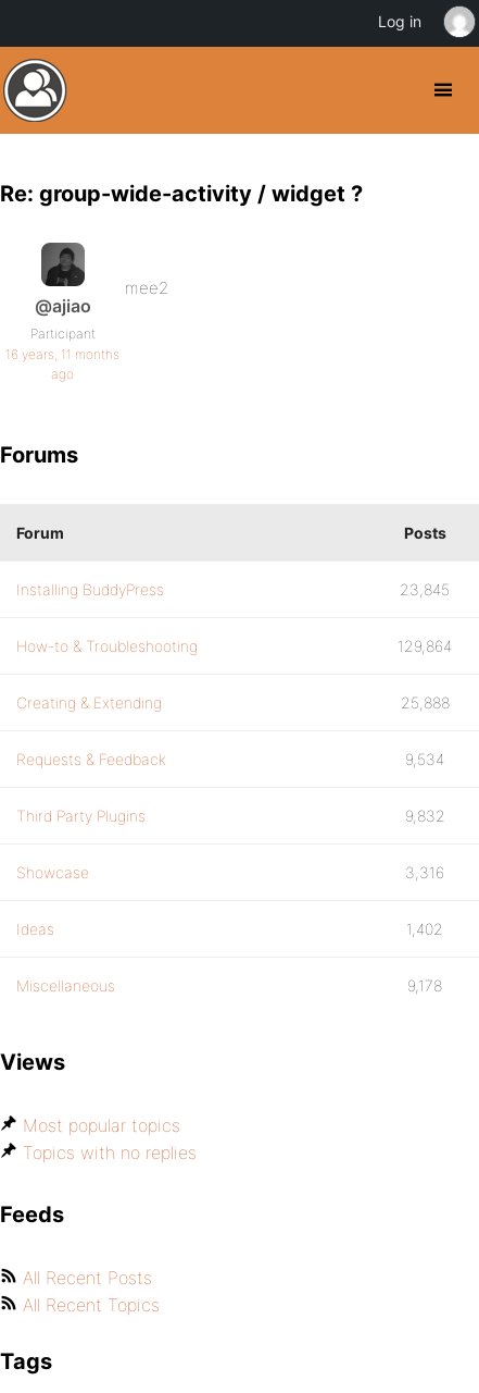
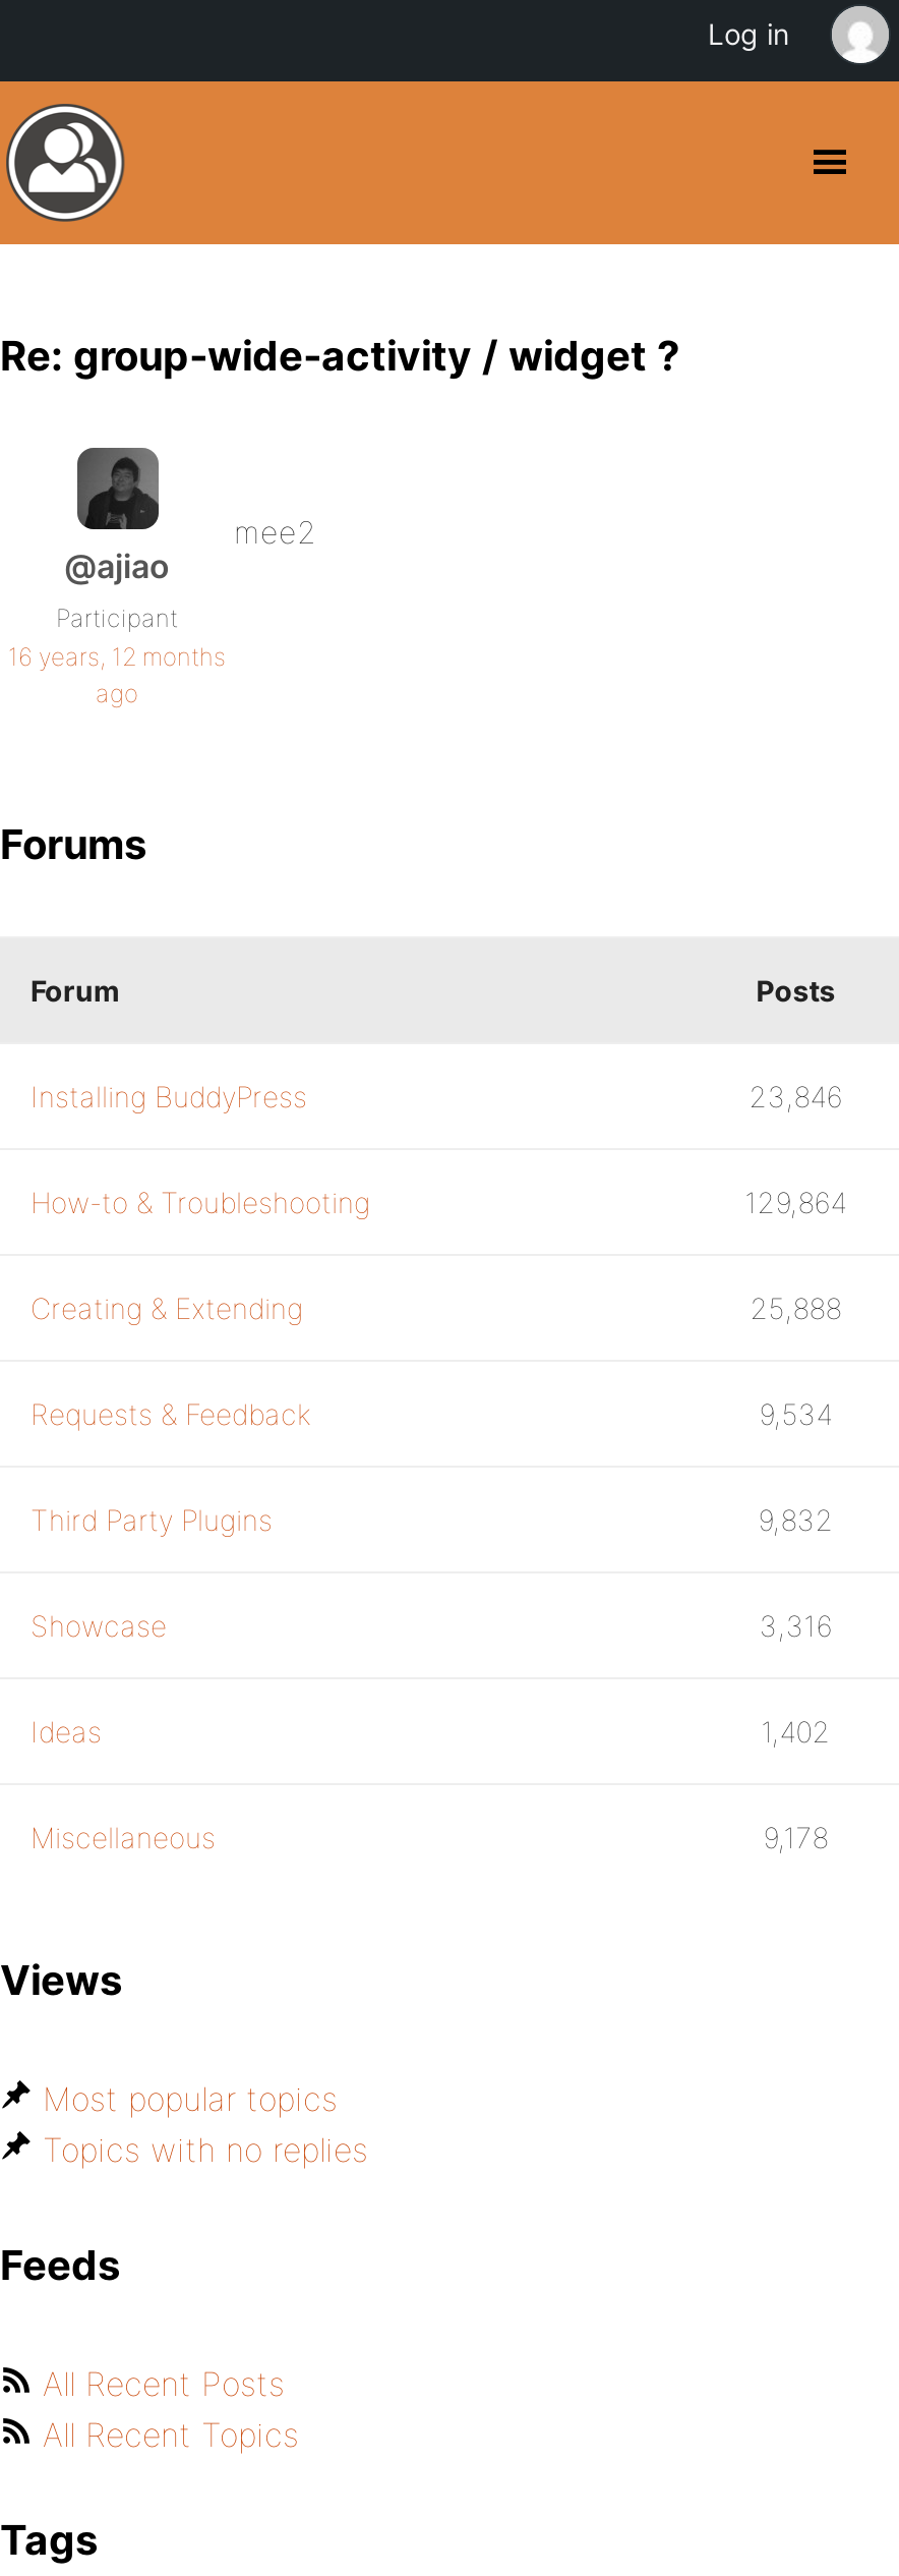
- 16 years, 11 months
+ 16 years, 12 months

- 23,845
+ 23,846
